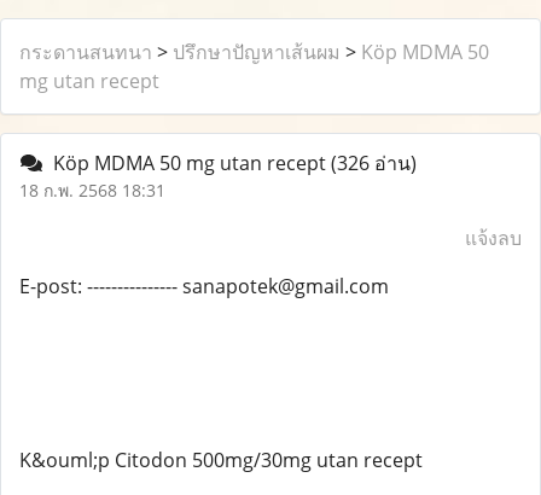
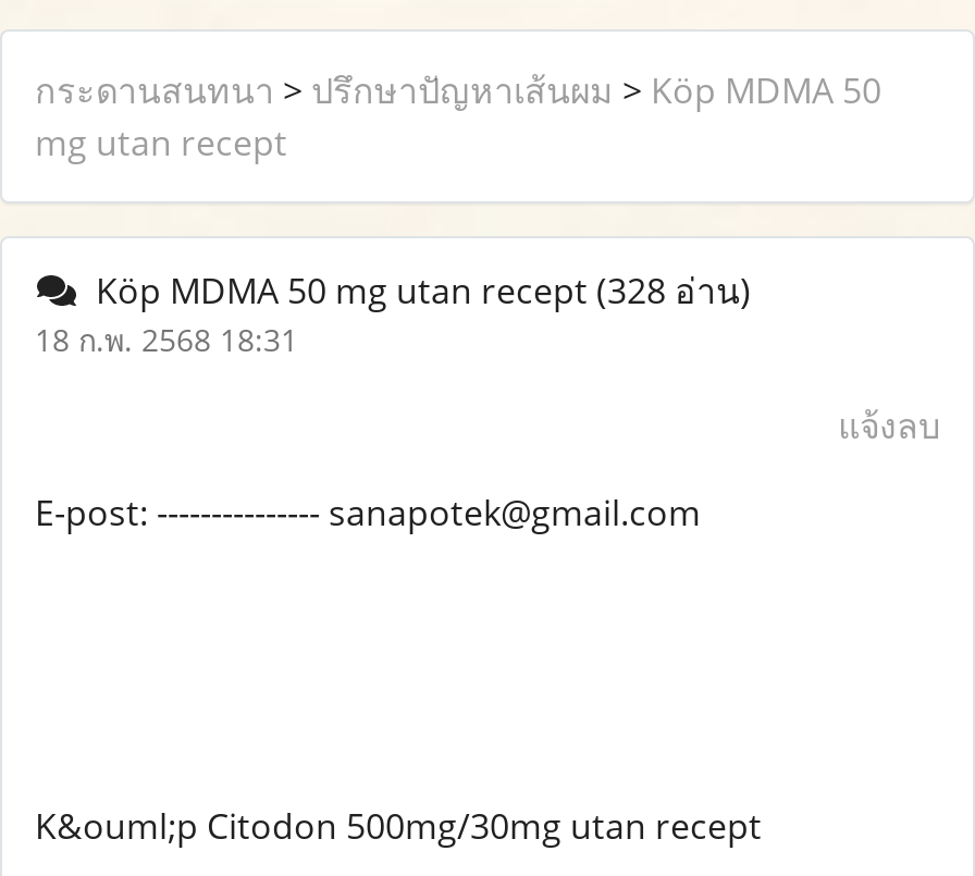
- Köp MDMA 50 mg utan recept (326 อ่าน)
+ Köp MDMA 50 mg utan recept (328 อ่าน)
